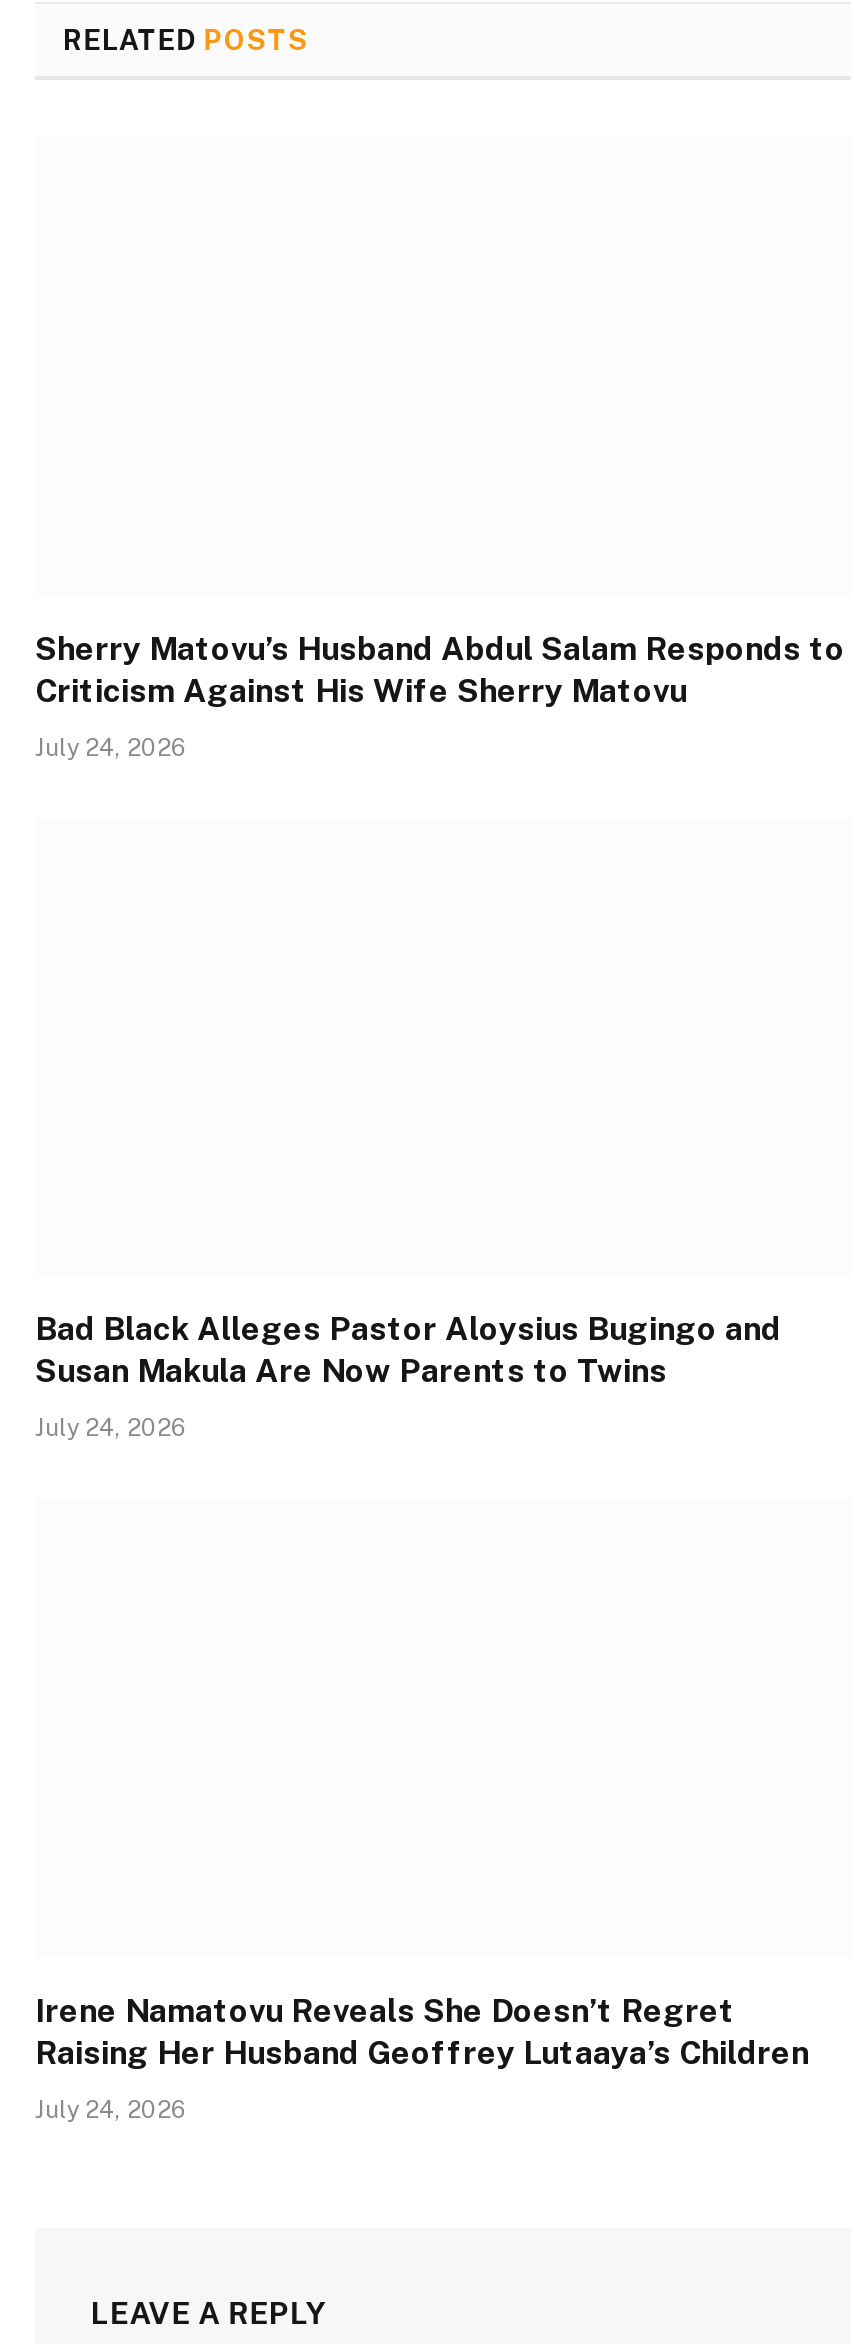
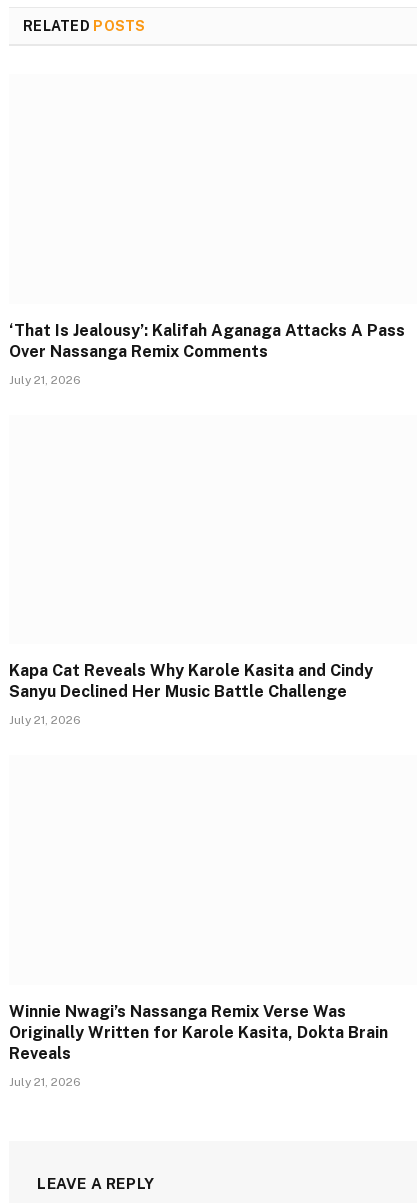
- Sherry Matovu’s Husband Abdul Salam Responds to
- Criticism Against His Wife Sherry Matovu
+ ‘That Is Jealousy’: Kalifah Aganaga Attacks A Pass
+ Over Nassanga Remix Comments

- July 24, 2026
+ July 21, 2026

- Bad Black Alleges Pastor Aloysius Bugingo and
- Susan Makula Are Now Parents to Twins
+ Kapa Cat Reveals Why Karole Kasita and Cindy
+ Sanyu Declined Her Music Battle Challenge

- July 24, 2026
+ July 21, 2026

- Irene Namatovu Reveals She Doesn’t Regret
- Raising Her Husband Geoffrey Lutaaya’s Children
+ Winnie Nwagi’s Nassanga Remix Verse Was
+ Originally Written for Karole Kasita, Dokta Brain
+ Reveals

- July 24, 2026
+ July 21, 2026
